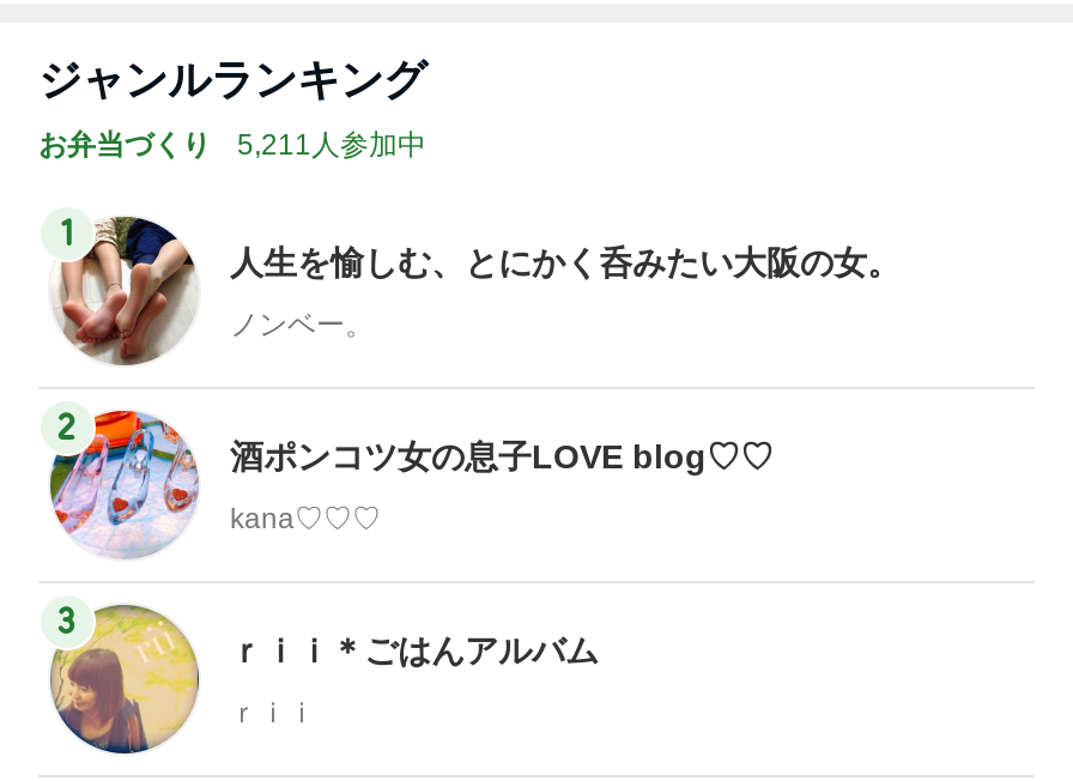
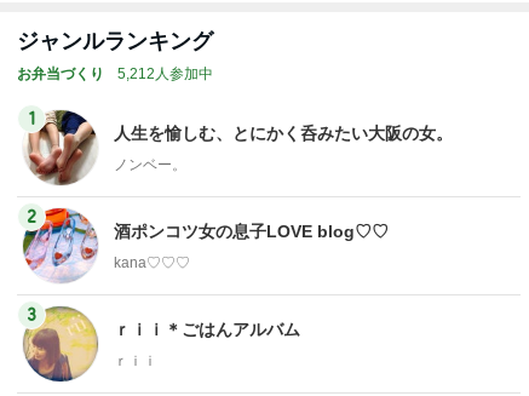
- お弁当づくり 5,211人参加中
+ お弁当づくり 5,212人参加中
